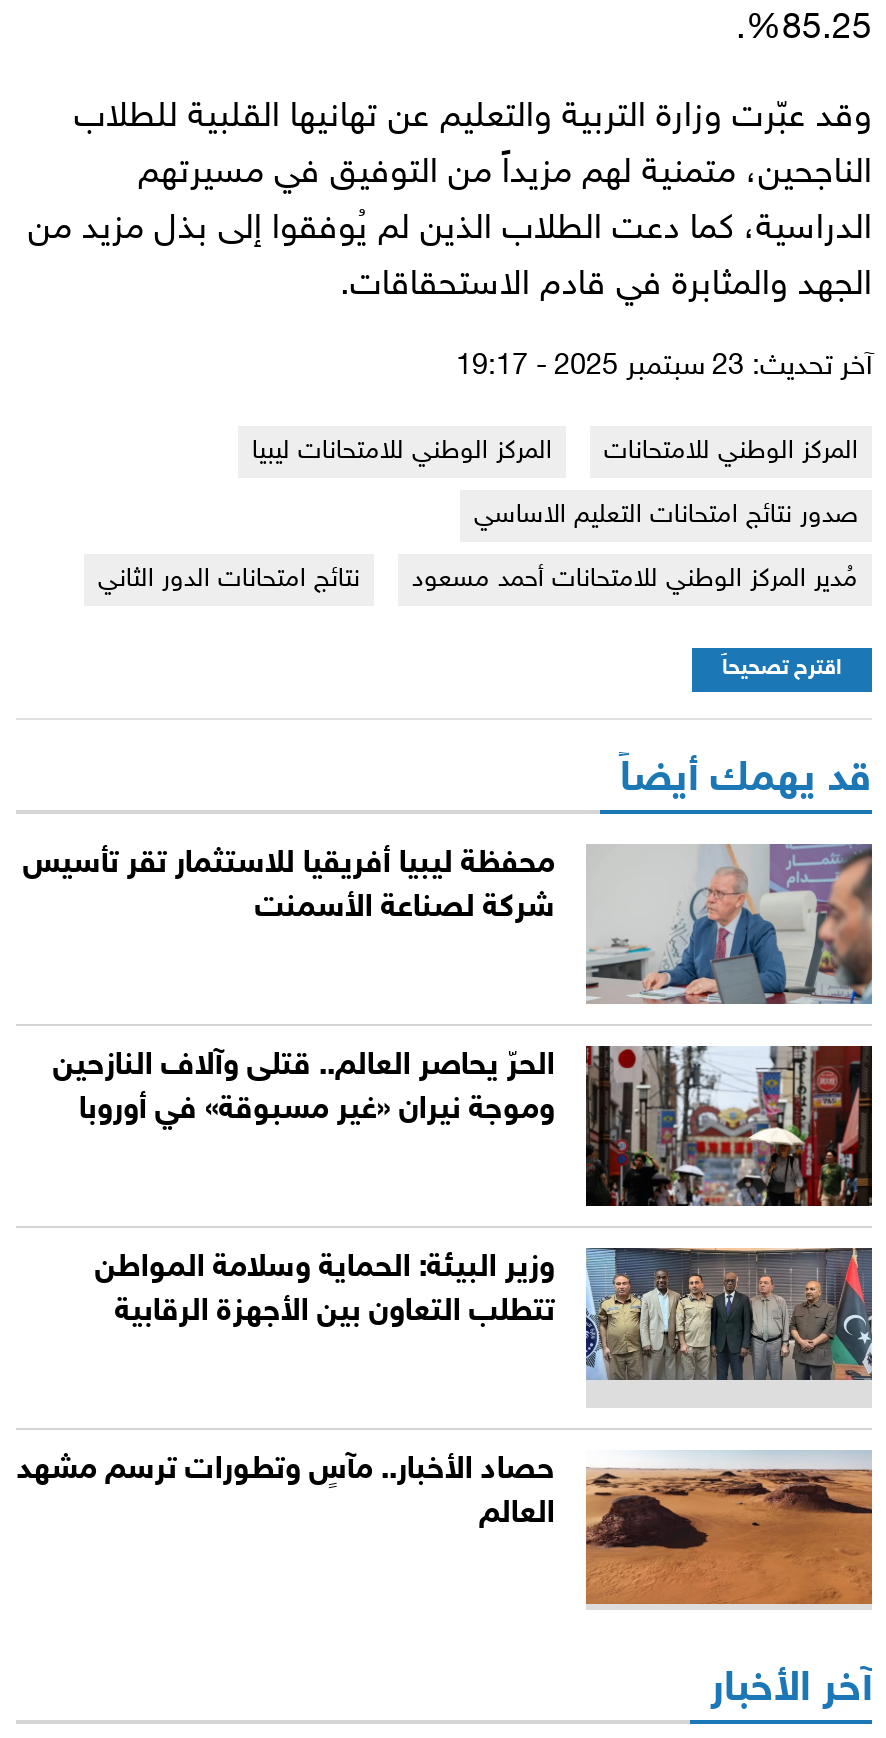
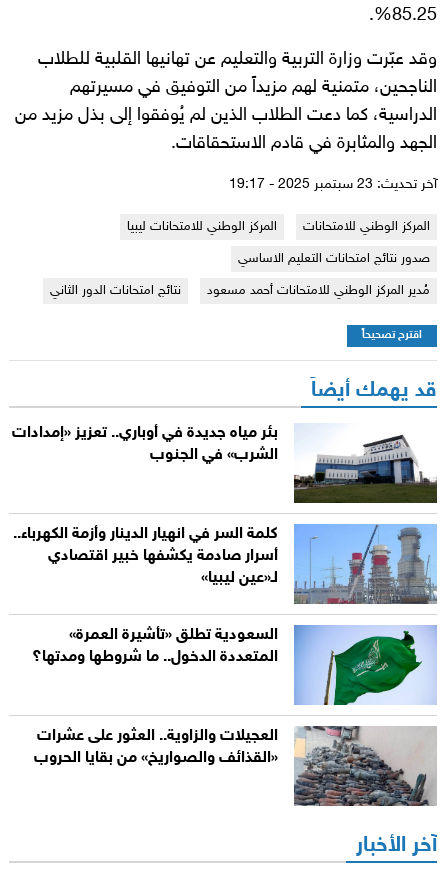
- [image]
- محفظة ليبيا أفريقيا للاستثمار تقر تأسيس
- شركة لصناعة الأسمنت
+ [image]
+ بئر مياه جديدة في أوباري.. تعزيز «إمدادات
+ الشرب» في الجنوب

- [image]
- الحرّ يحاصر العالم.. قتلى وآلاف النازحين
- وموجة نيران «غير مسبوقة» في أوروبا
+ [image]
+ كلمة السر في انهيار الدينار وأزمة الكهرباء..
+ أسرار صادمة يكشفها خبير اقتصادي
+ لـ«عين ليبيا»

- [image]
- وزير البيئة: الحماية وسلامة المواطن
- تتطلب التعاون بين الأجهزة الرقابية
+ [image]
+ السعودية تطلق «تأشيرة العمرة»
+ المتعددة الدخول.. ما شروطها ومدتها؟

- [image]
- حصاد الأخبار.. مآسٍ وتطورات ترسم مشهد
- العالم
+ [image]
+ العجيلات والزاوية.. العثور على عشرات
+ «القذائف والصواريخ» من بقايا الحروب
